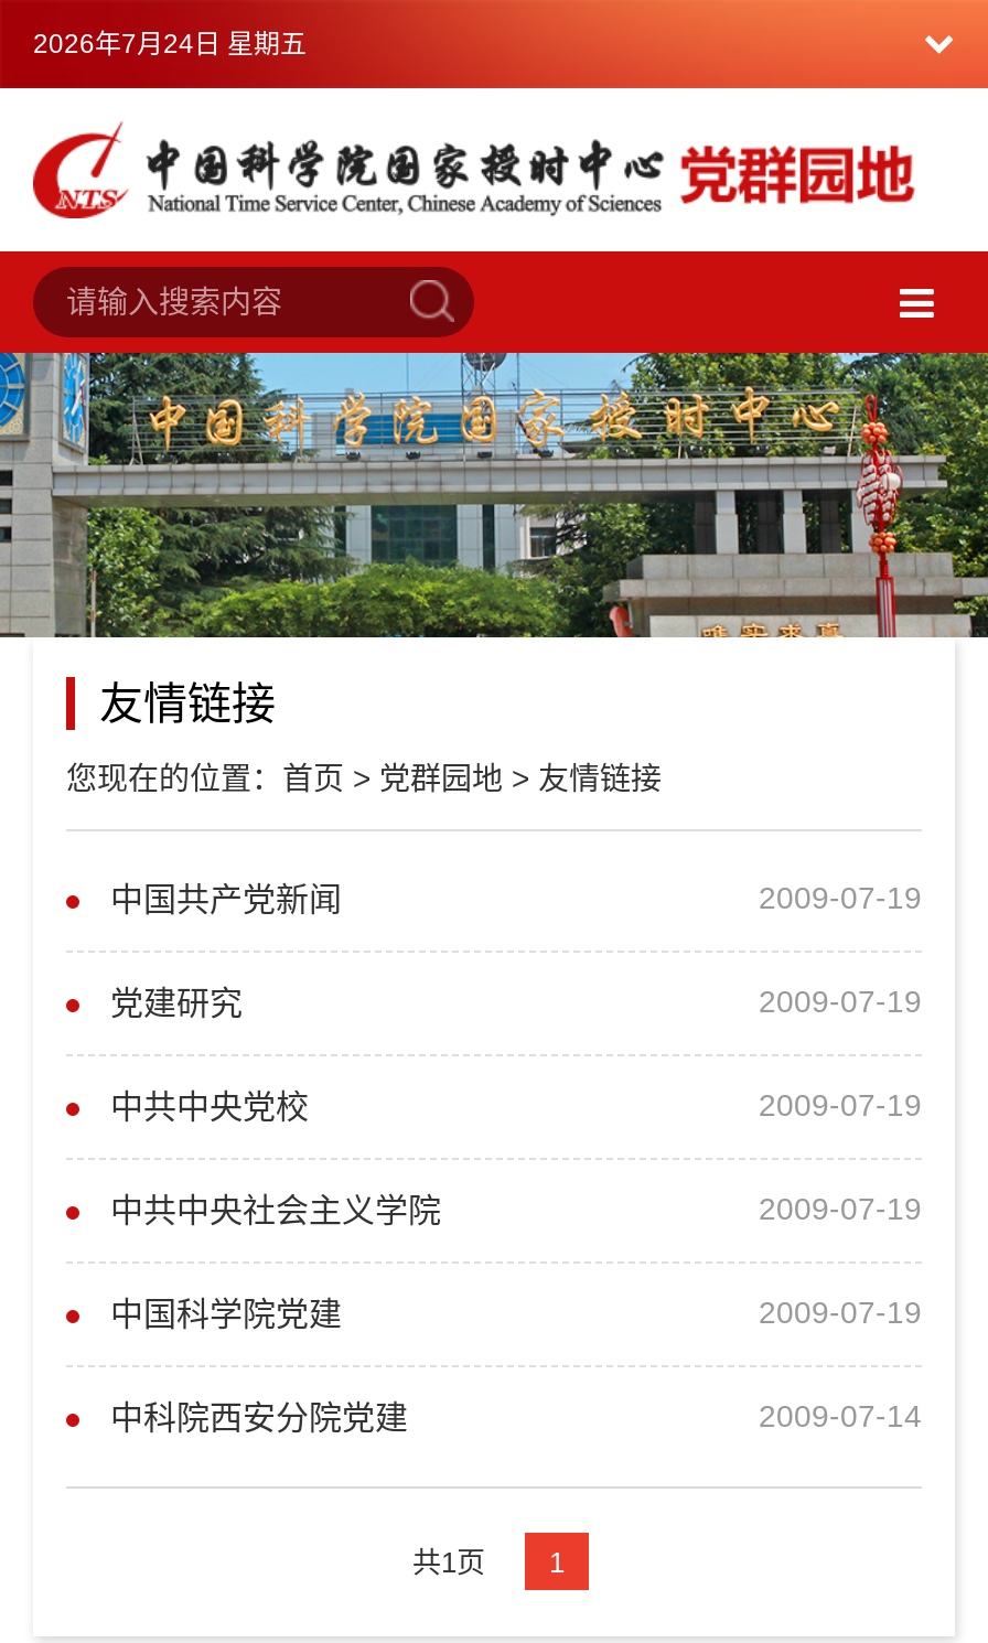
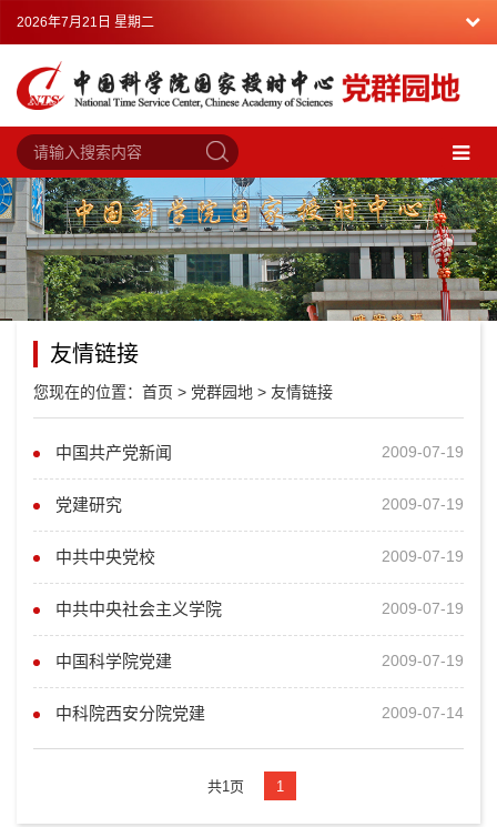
- 2026年7月24日 星期五
+ 2026年7月21日 星期二
